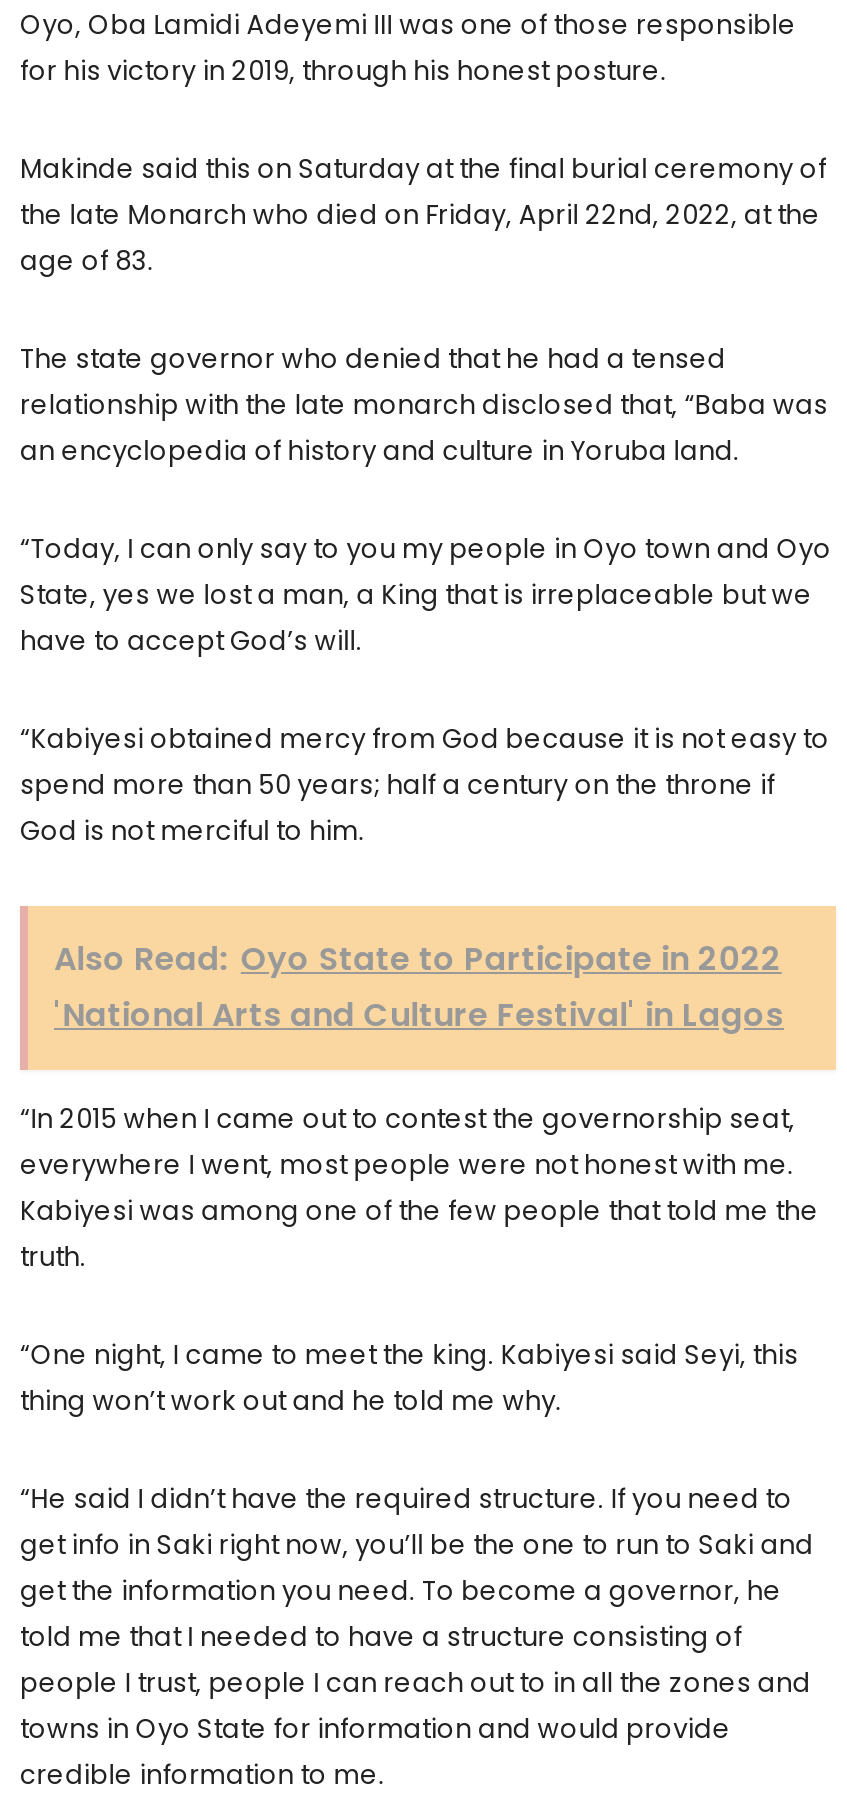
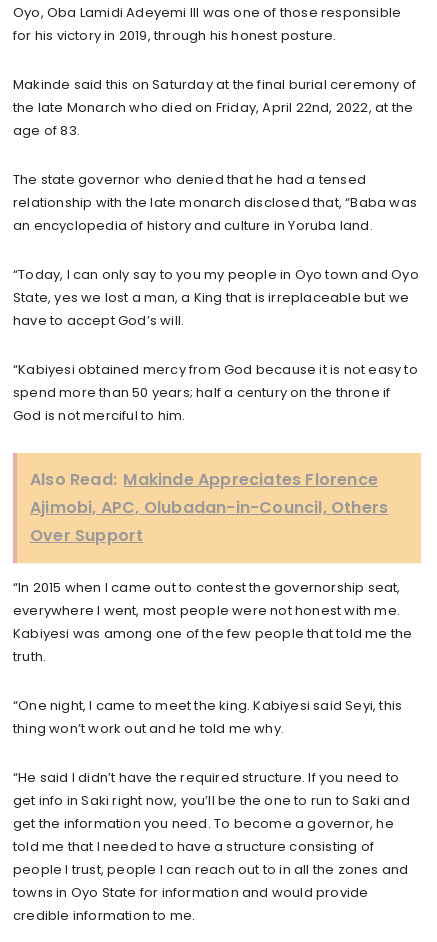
- Also Read: Oyo State to Participate in 2022
- 'National Arts and Culture Festival' in Lagos
+ Also Read: Makinde Appreciates Florence
+ Ajimobi, APC, Olubadan-in-Council, Others
+ Over Support
